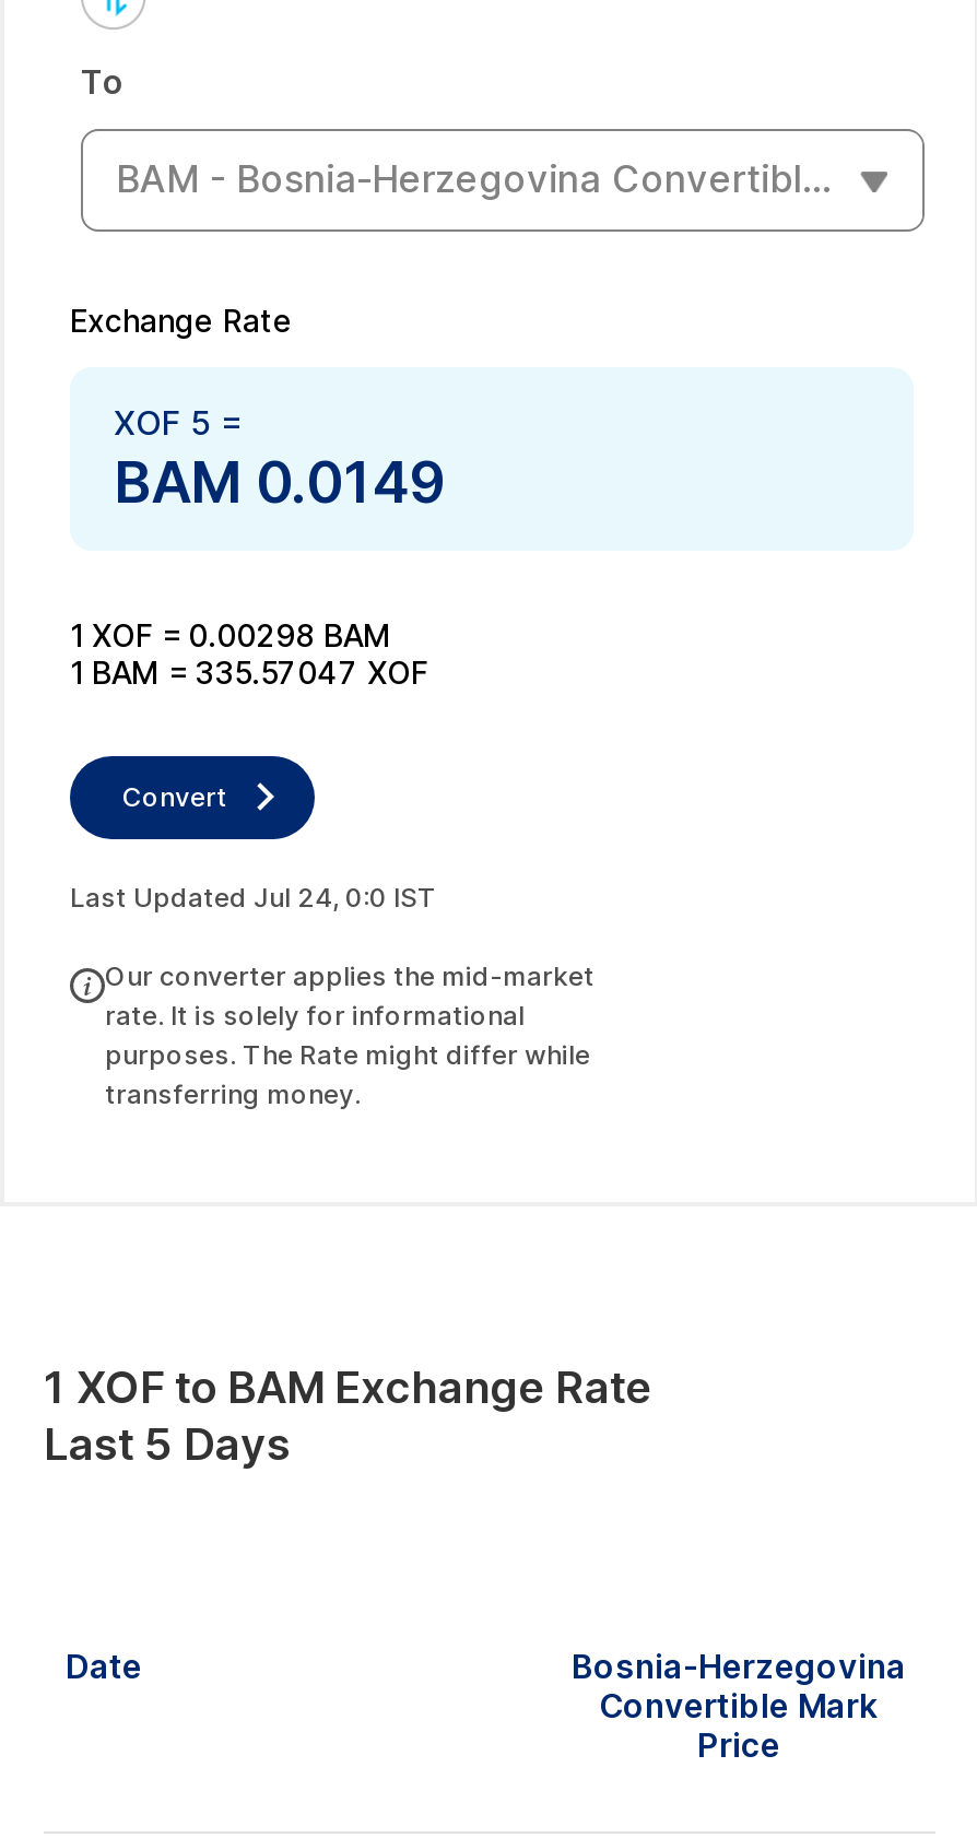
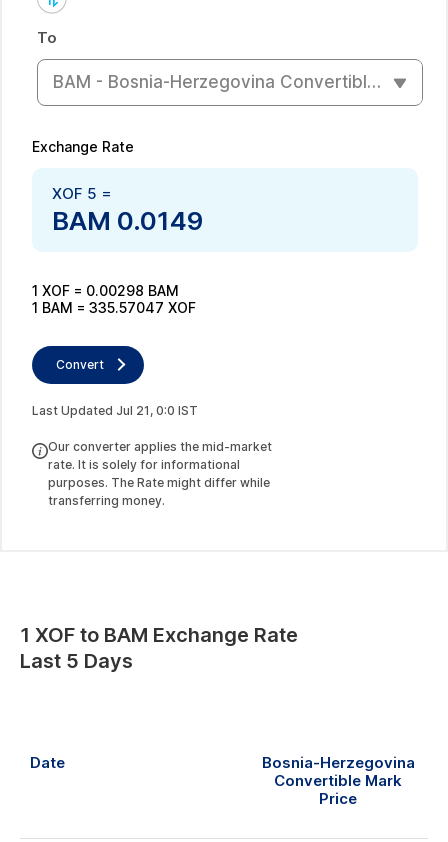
- Last Updated Jul 24, 0:0 IST
+ Last Updated Jul 21, 0:0 IST
